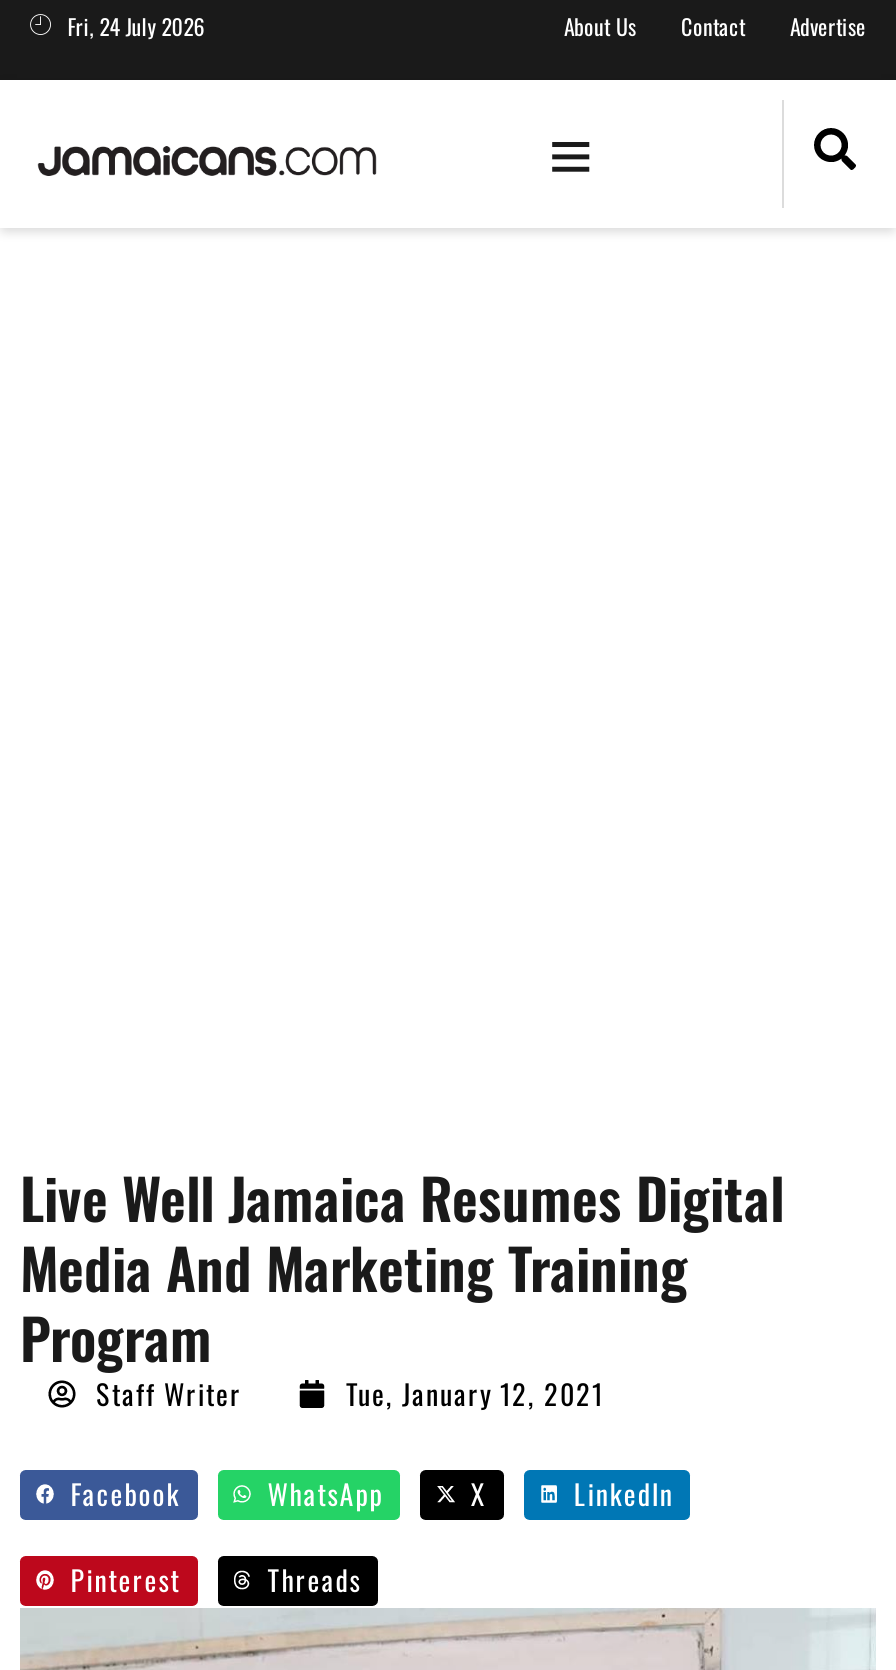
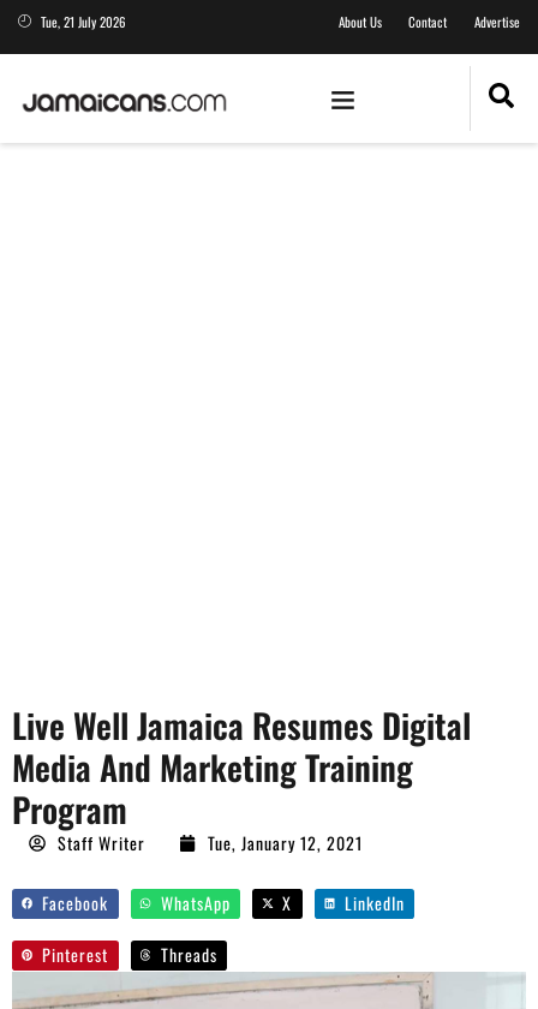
- Fri, 24 July 2026
+ Tue, 21 July 2026
